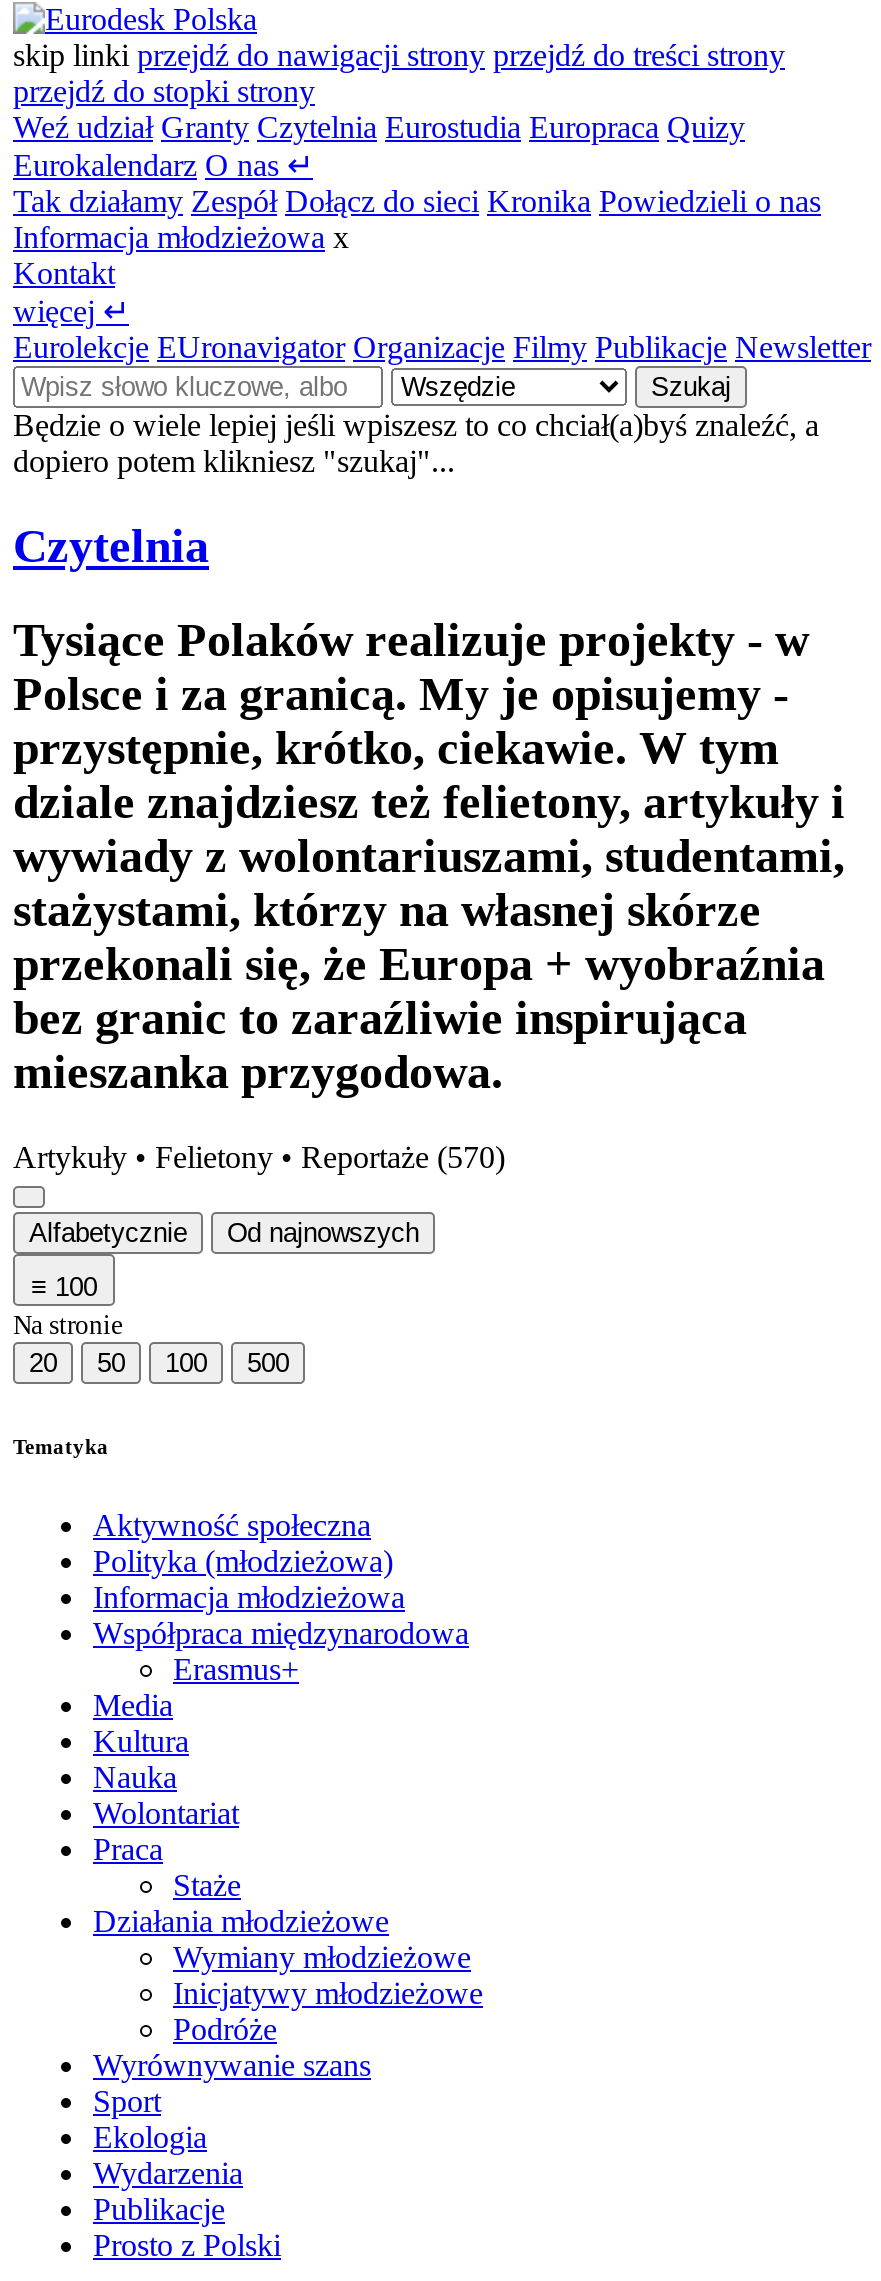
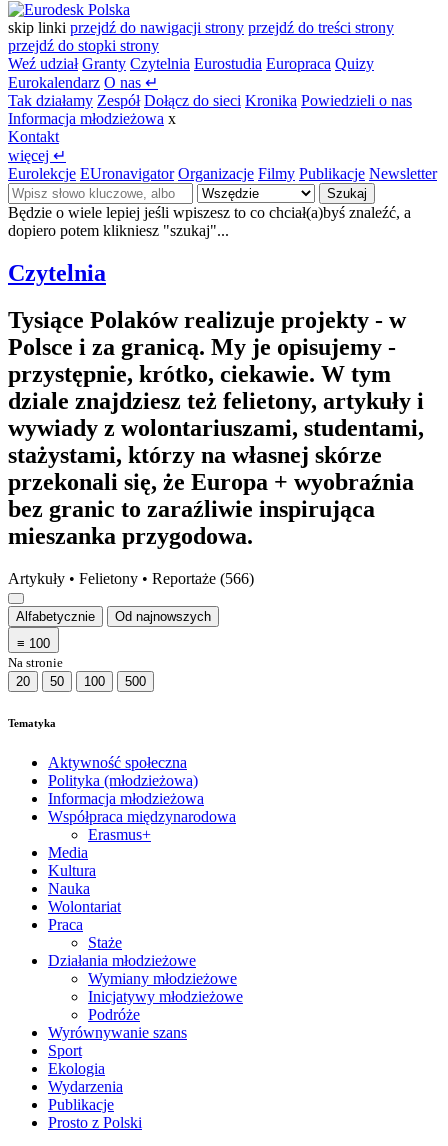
- Artykuły • Felietony • Reportaże (570)
+ Artykuły • Felietony • Reportaże (566)
